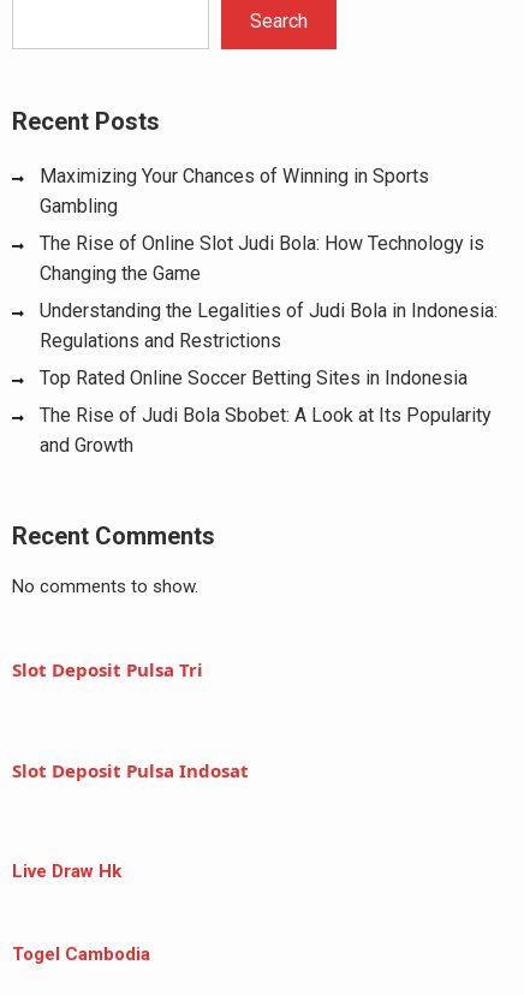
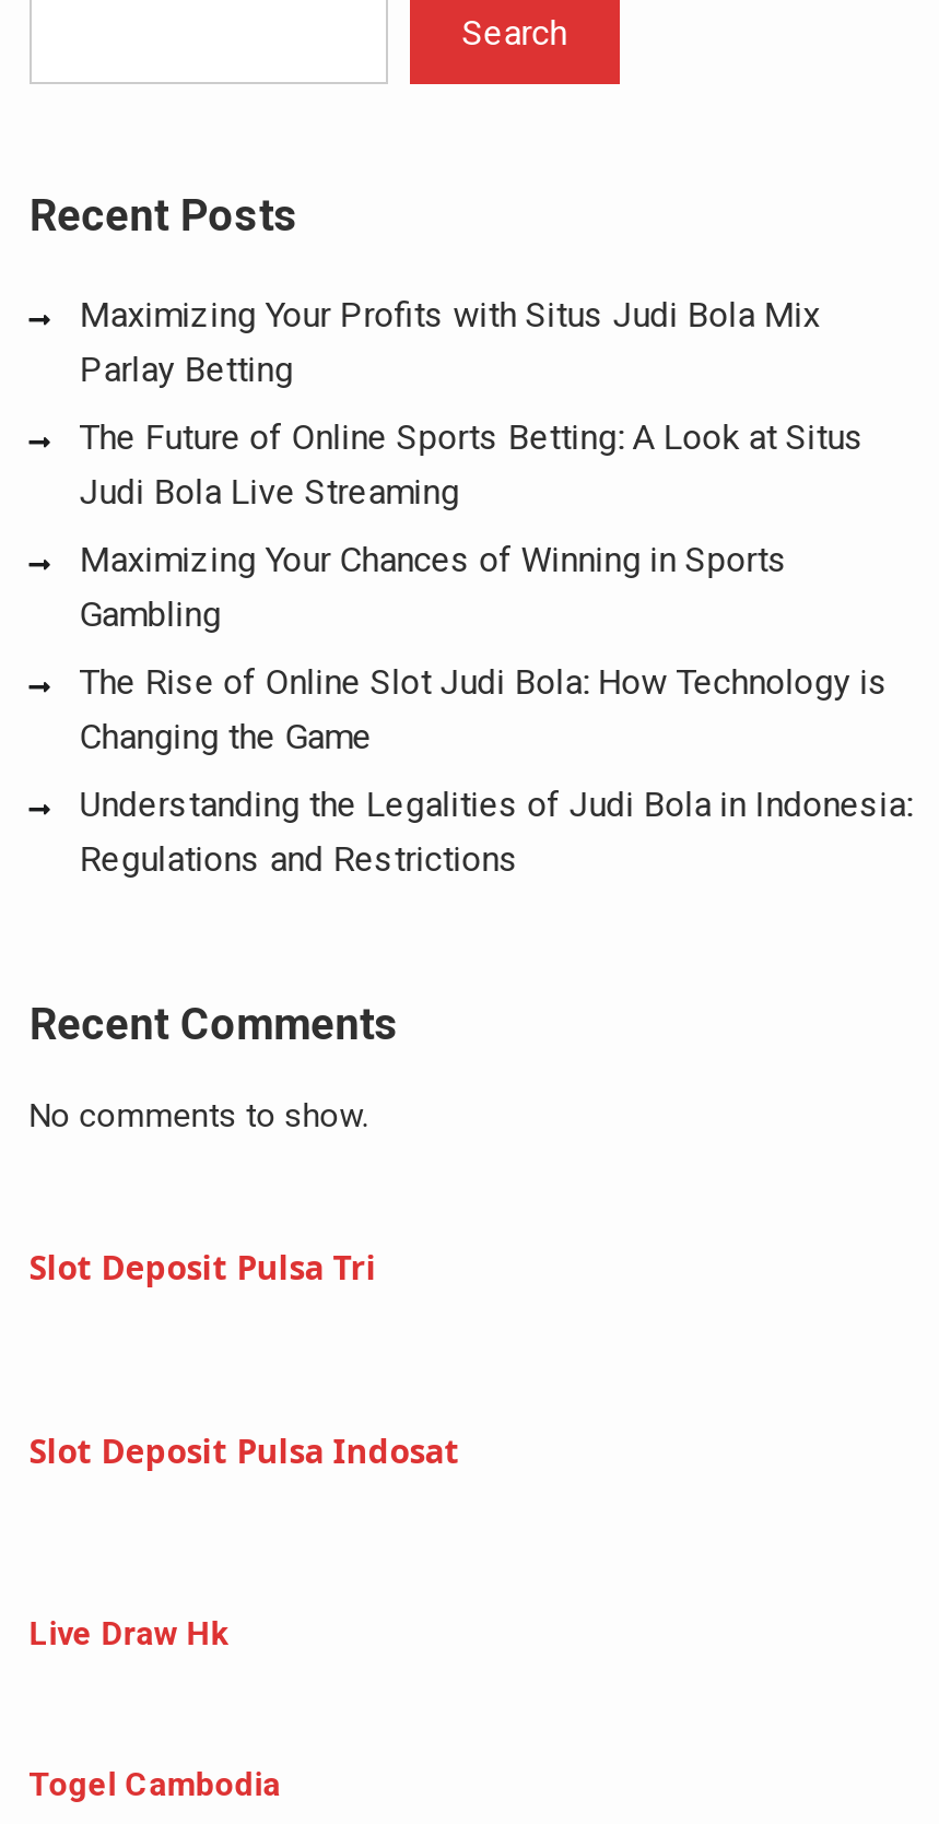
+ Maximizing Your Profits with Situs Judi Bola Mix
+ Parlay Betting
+ The Future of Online Sports Betting: A Look at Situs
+ Judi Bola Live Streaming

moved down: Maximizing Your Chances of Winning in Sports | Gambling | The Rise of Online Slot Judi Bola: How Technology is | Changing the Game | Understanding the Legalities of Judi Bola in Indonesia: | Regulations and Restrictions

- Top Rated Online Soccer Betting Sites in Indonesia
- The Rise of Judi Bola Sbobet: A Look at Its Popularity
- and Growth
